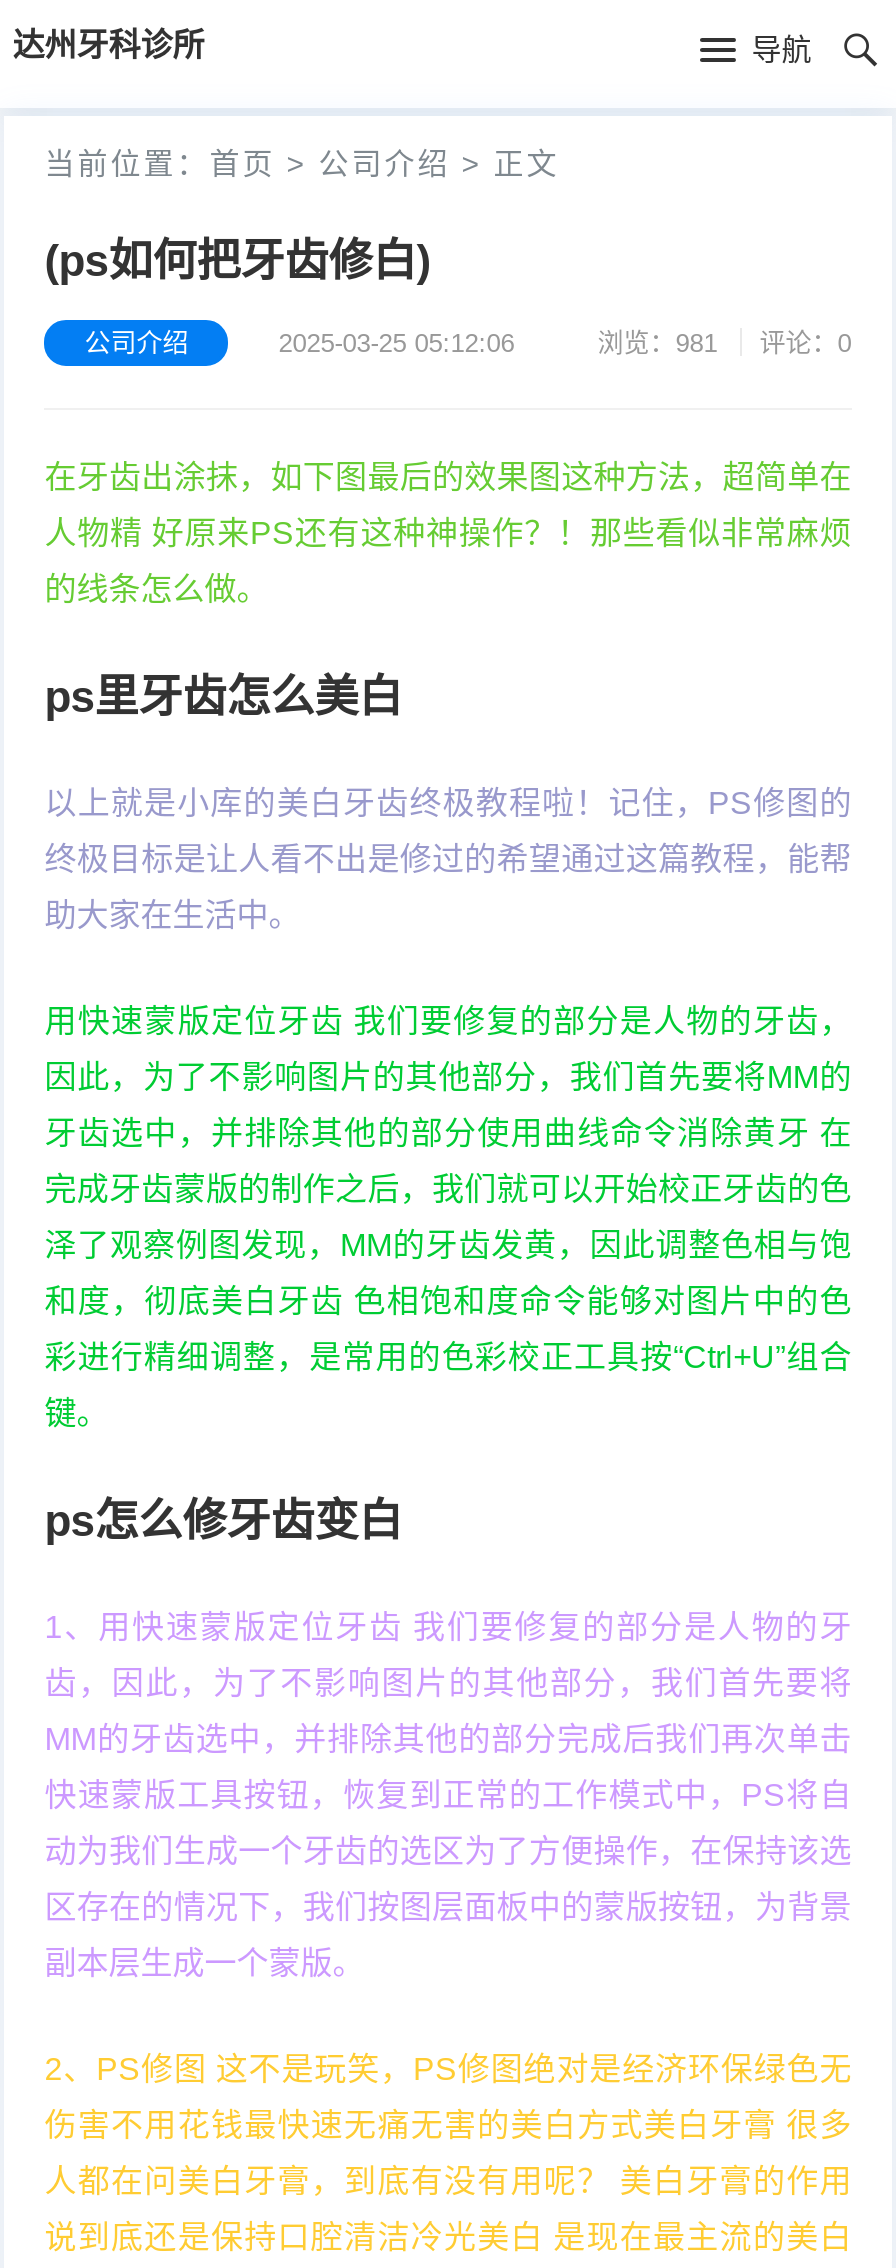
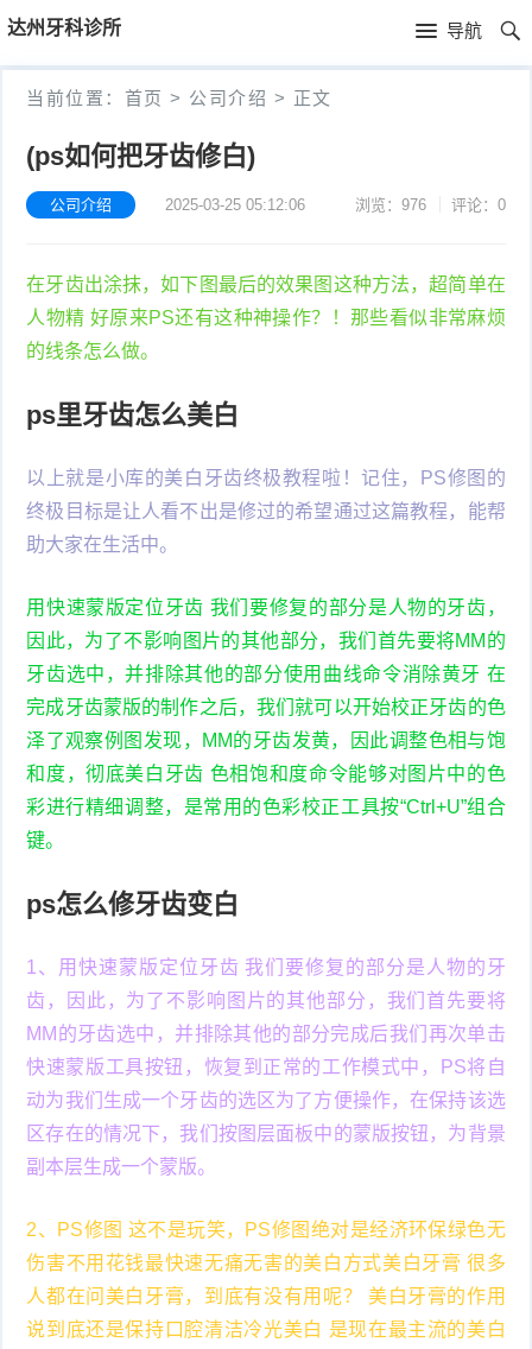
- 浏览：981 评论：0
+ 浏览：976 评论：0
